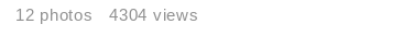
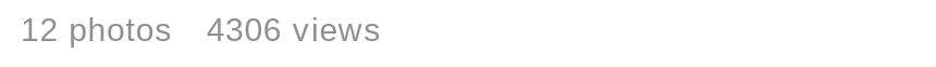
- 12 photos 4304 views
+ 12 photos 4306 views
